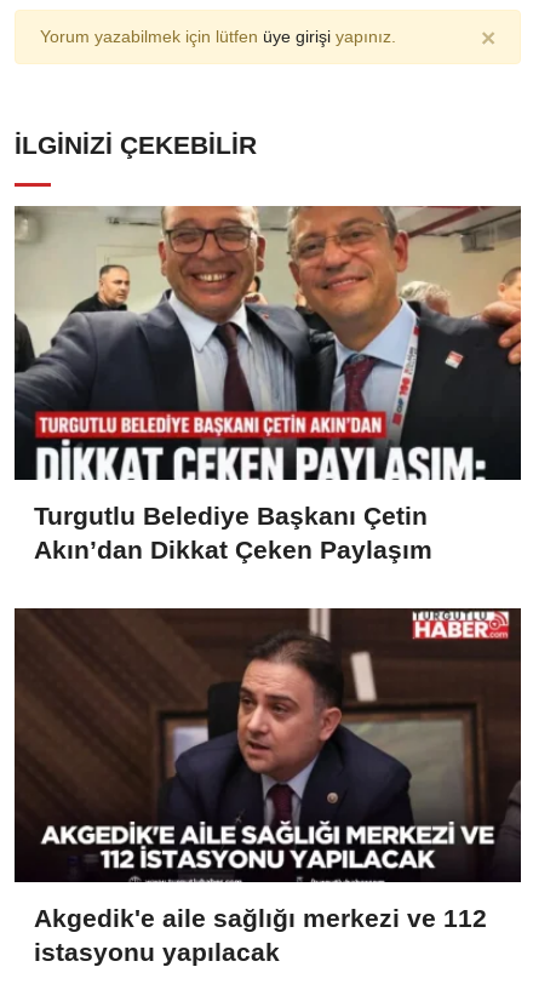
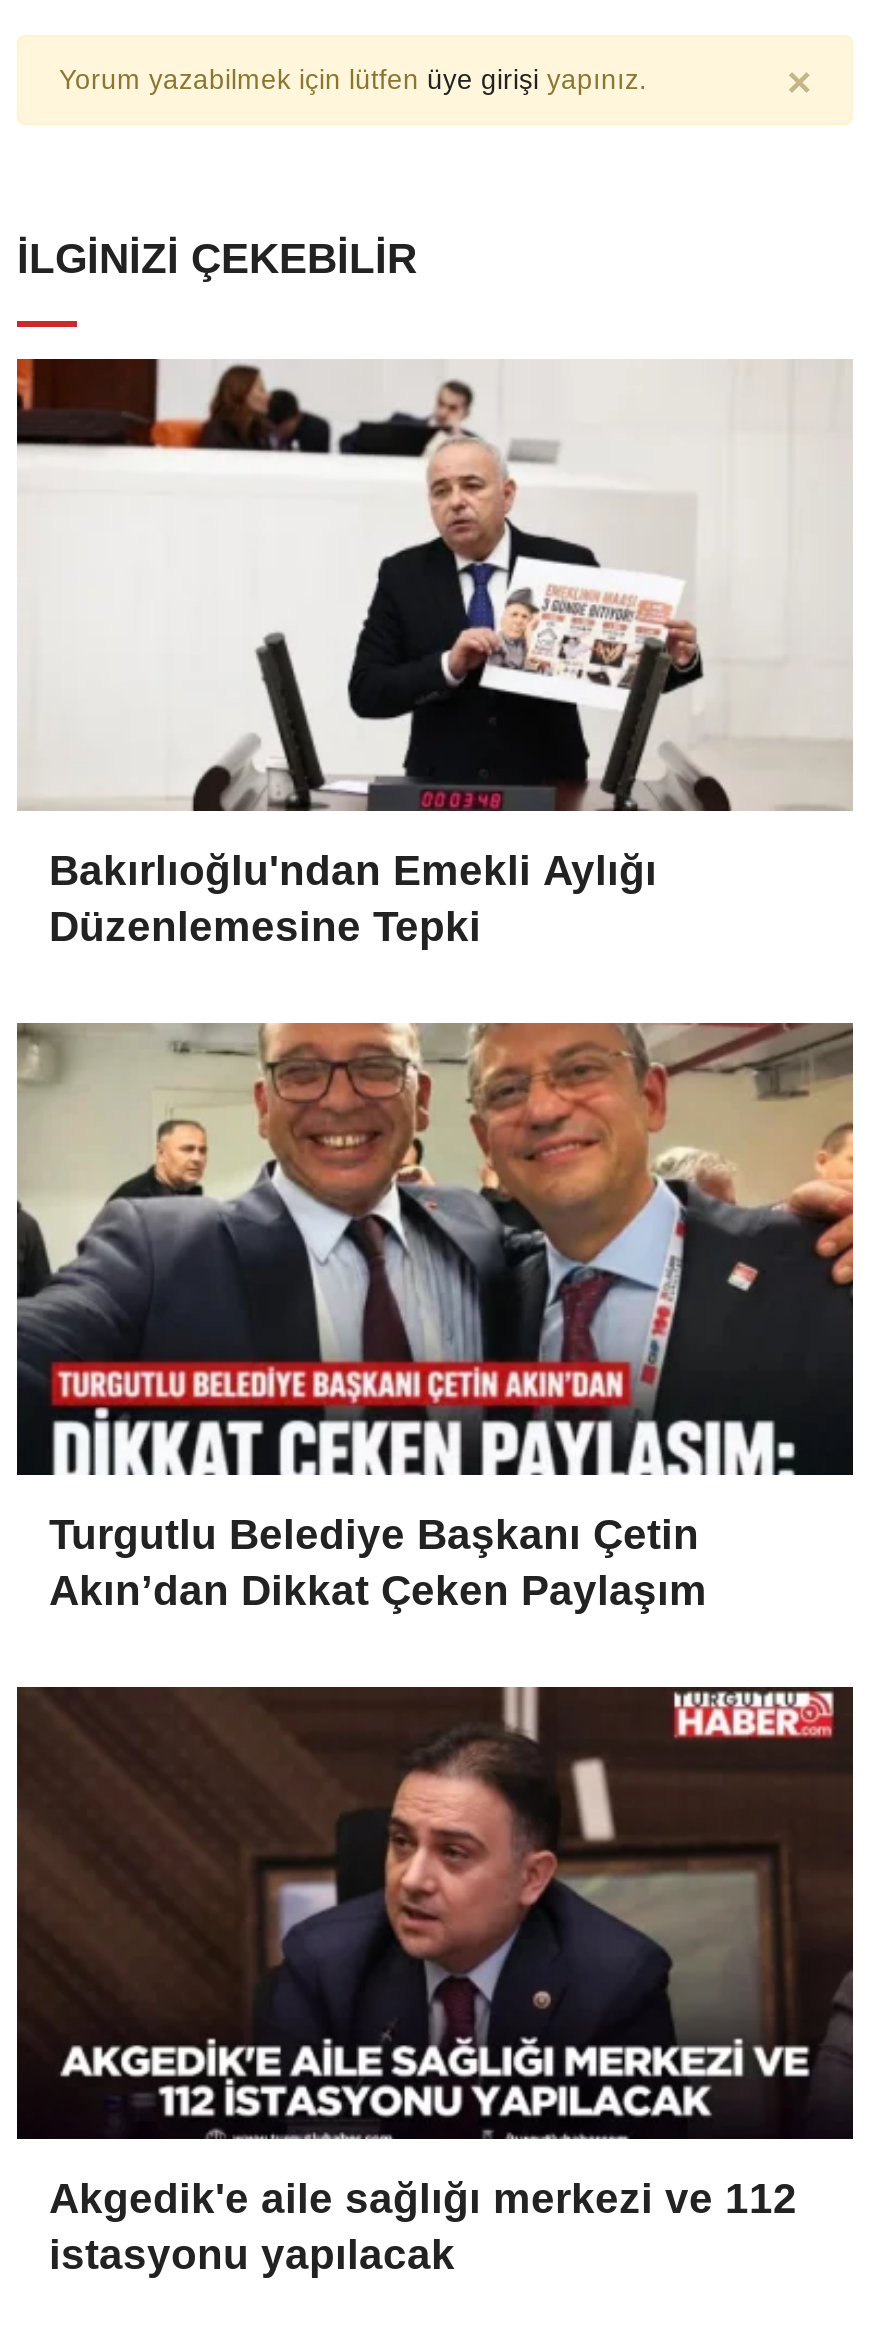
+ [image]
+ Bakırlıoğlu'ndan Emekli Aylığı
+ Düzenlemesine Tepki
